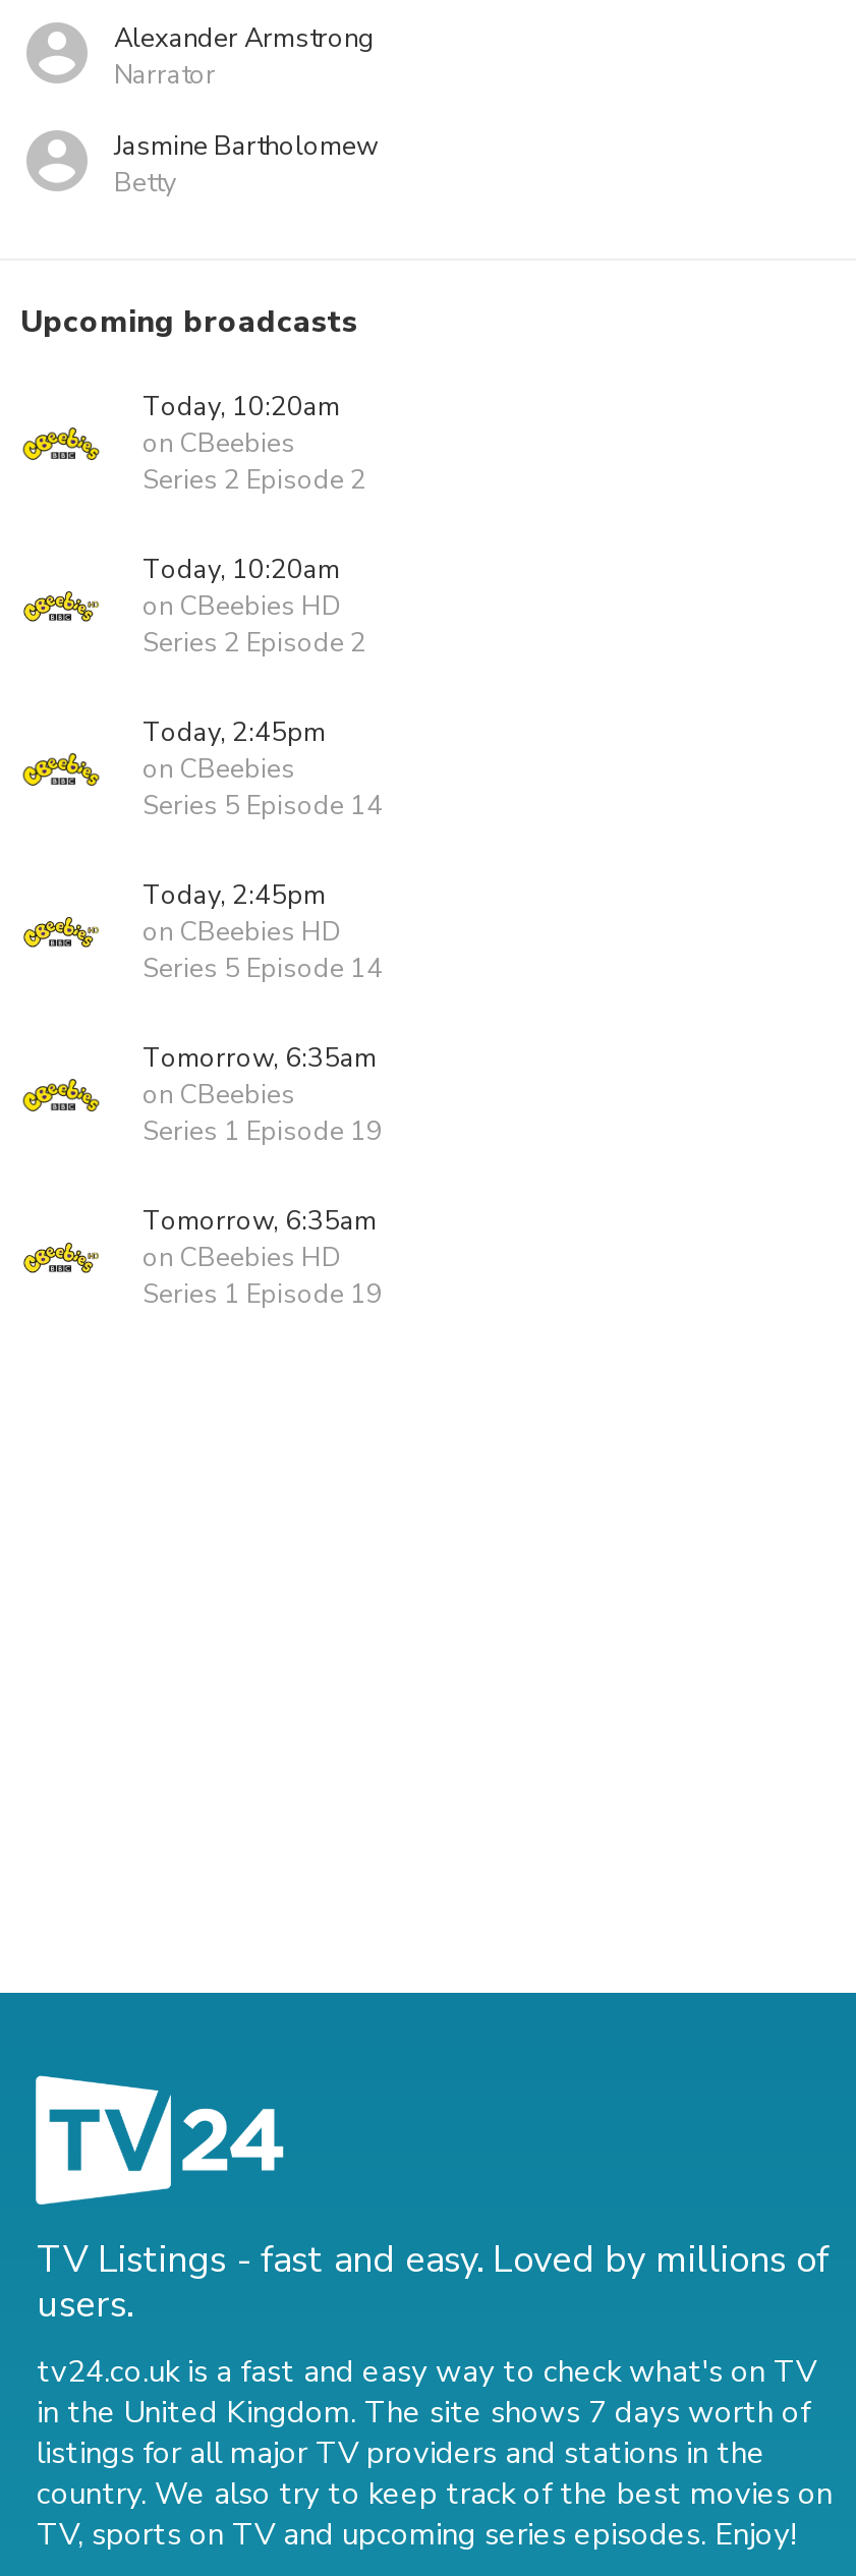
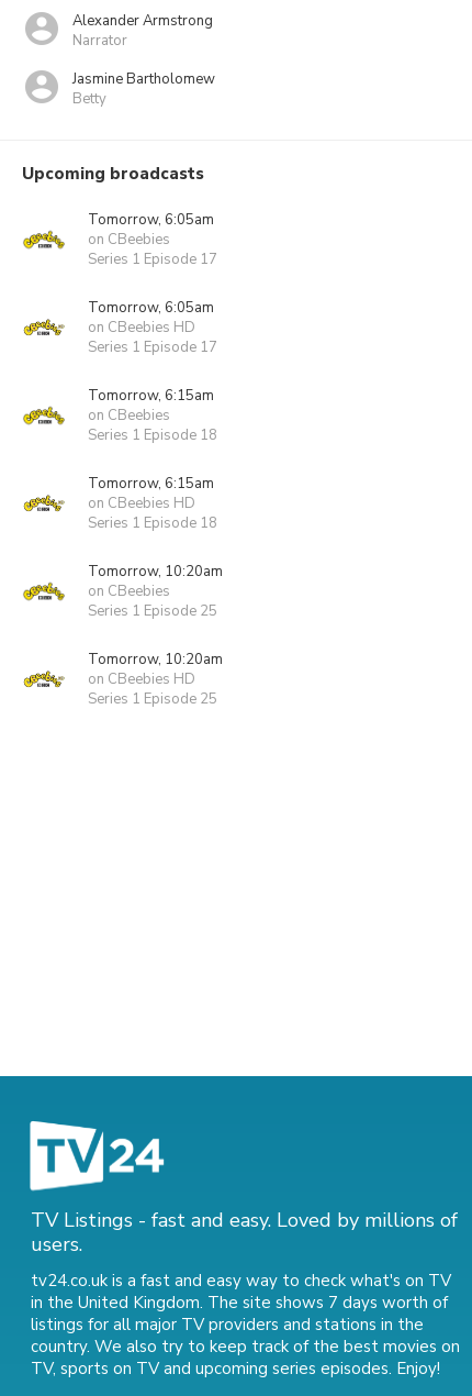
- Today, 10:20am
+ Tomorrow, 6:05am

- Series 2 Episode 2
+ Series 1 Episode 17

- Today, 10:20am
+ Tomorrow, 6:05am

- Series 2 Episode 2
+ Series 1 Episode 17

- Today, 2:45pm
+ Tomorrow, 6:15am

- Series 5 Episode 14
+ Series 1 Episode 18

- Today, 2:45pm
+ Tomorrow, 6:15am

- Series 5 Episode 14
+ Series 1 Episode 18

- Tomorrow, 6:35am
+ Tomorrow, 10:20am

- Series 1 Episode 19
+ Series 1 Episode 25

- Tomorrow, 6:35am
+ Tomorrow, 10:20am

- Series 1 Episode 19
+ Series 1 Episode 25
